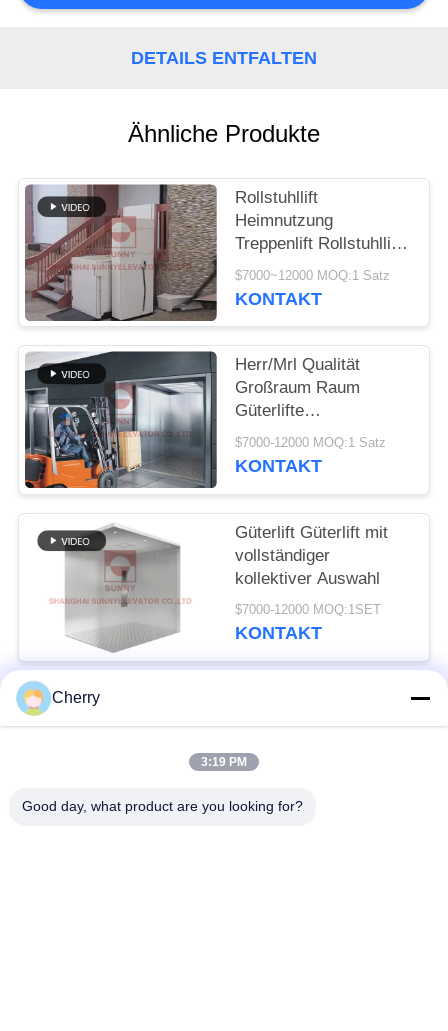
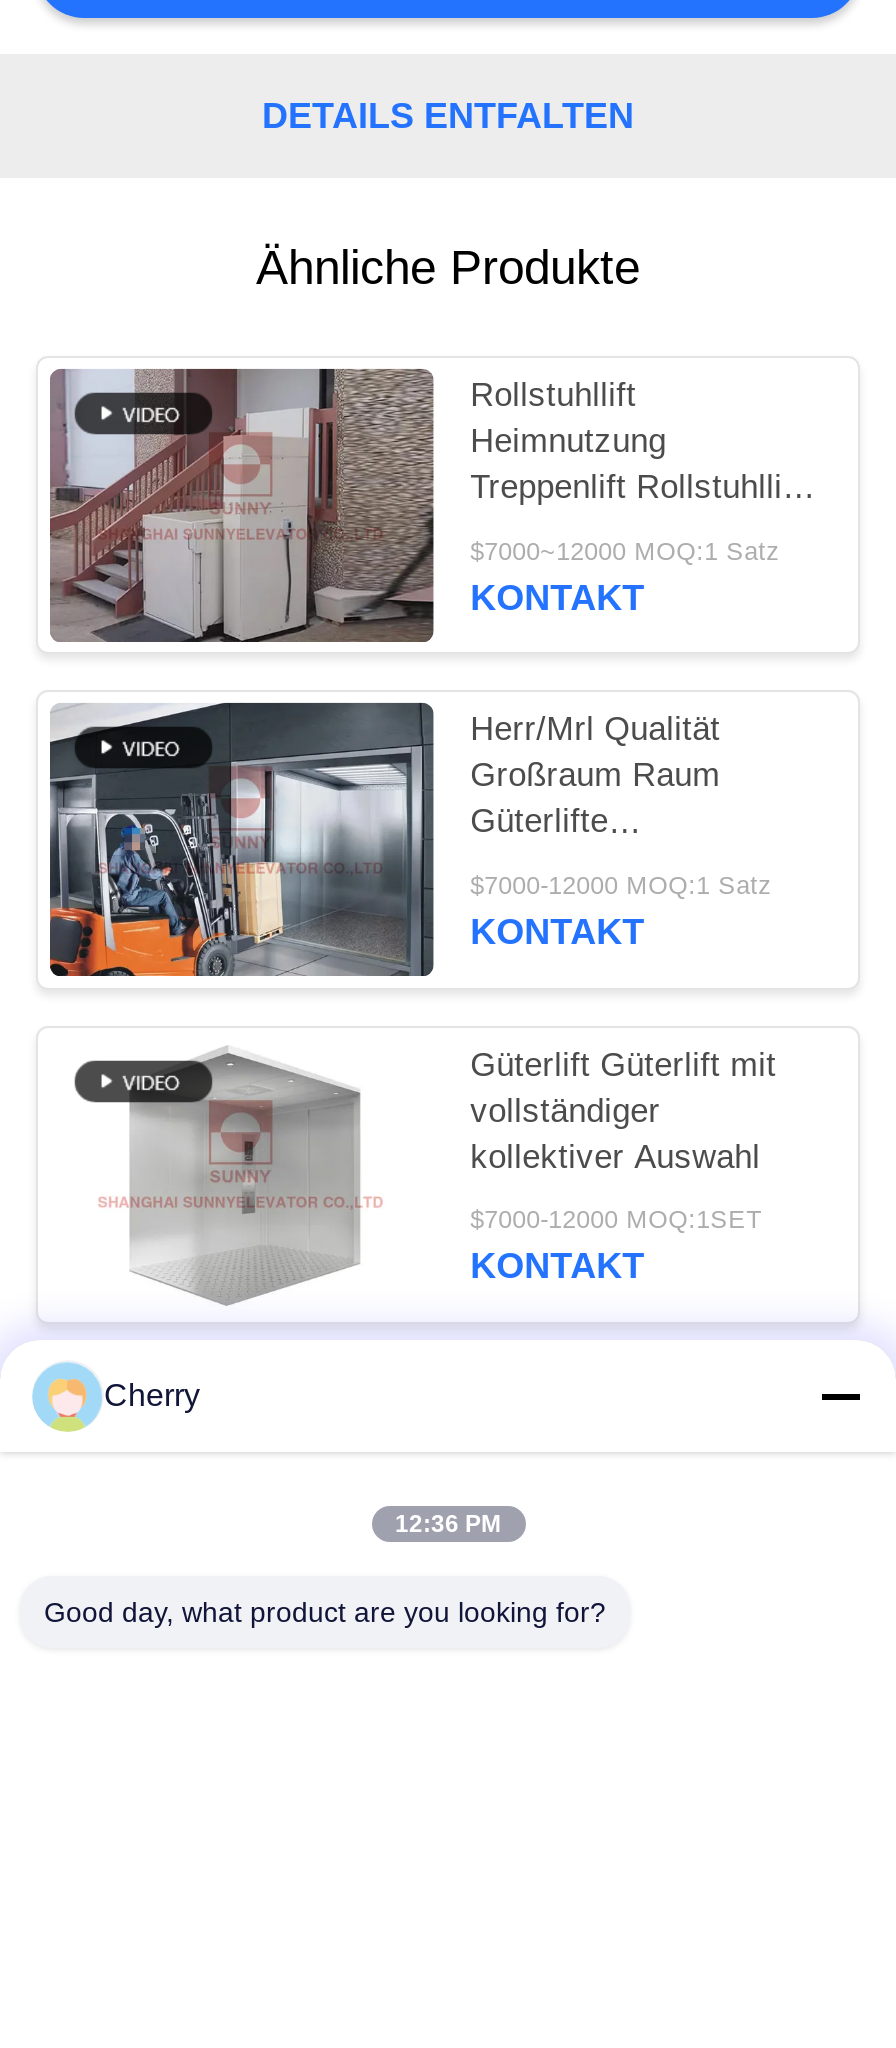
- 3:19 PM
+ 12:36 PM
